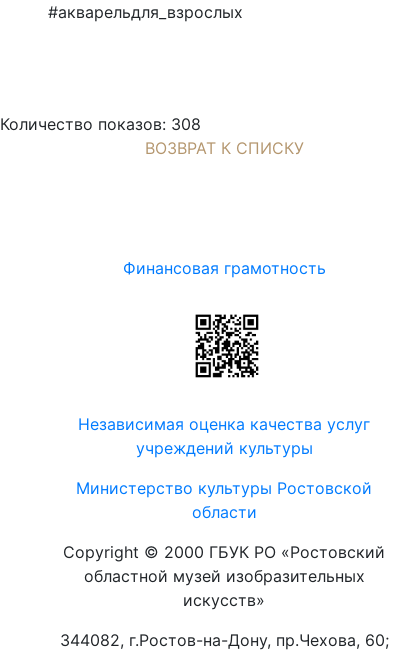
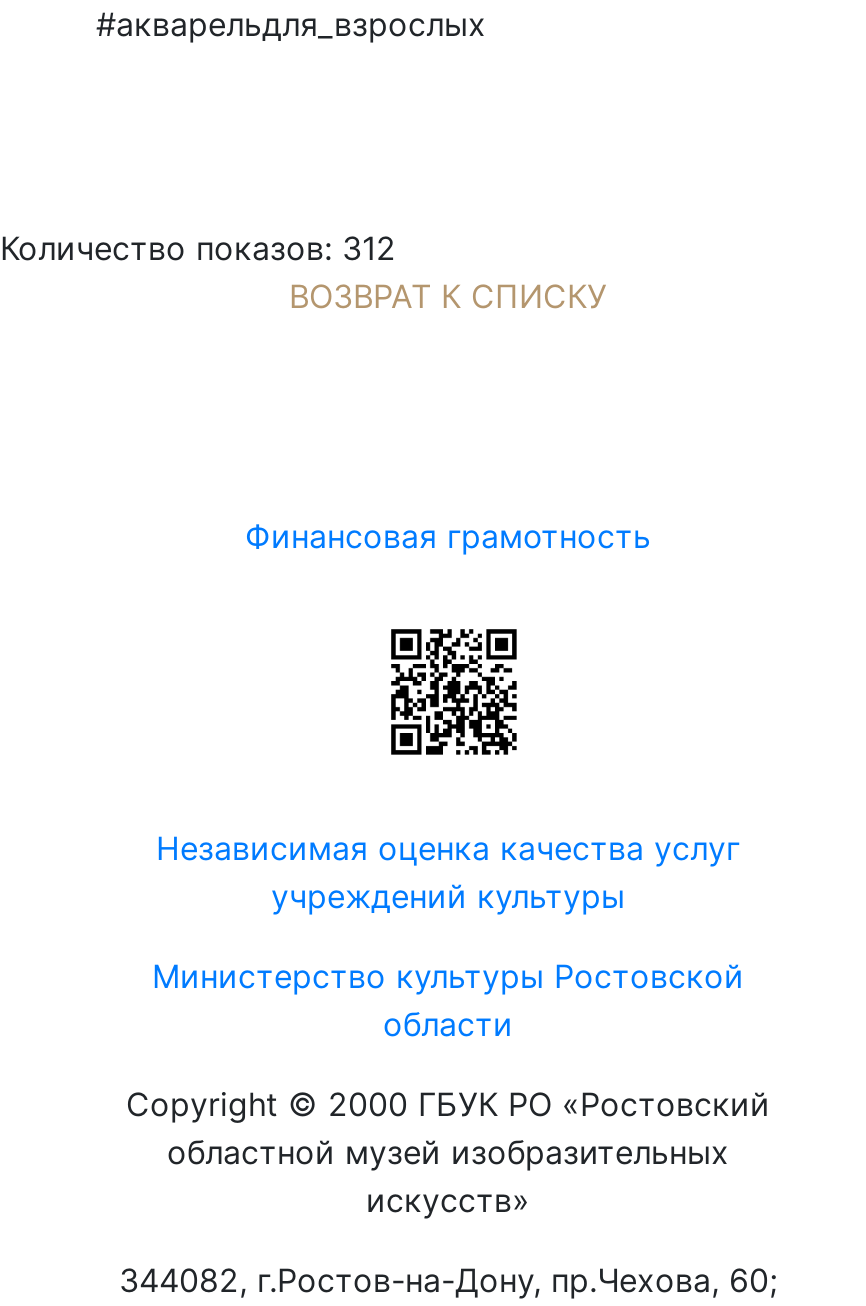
- Количество показов: 308
+ Количество показов: 312
